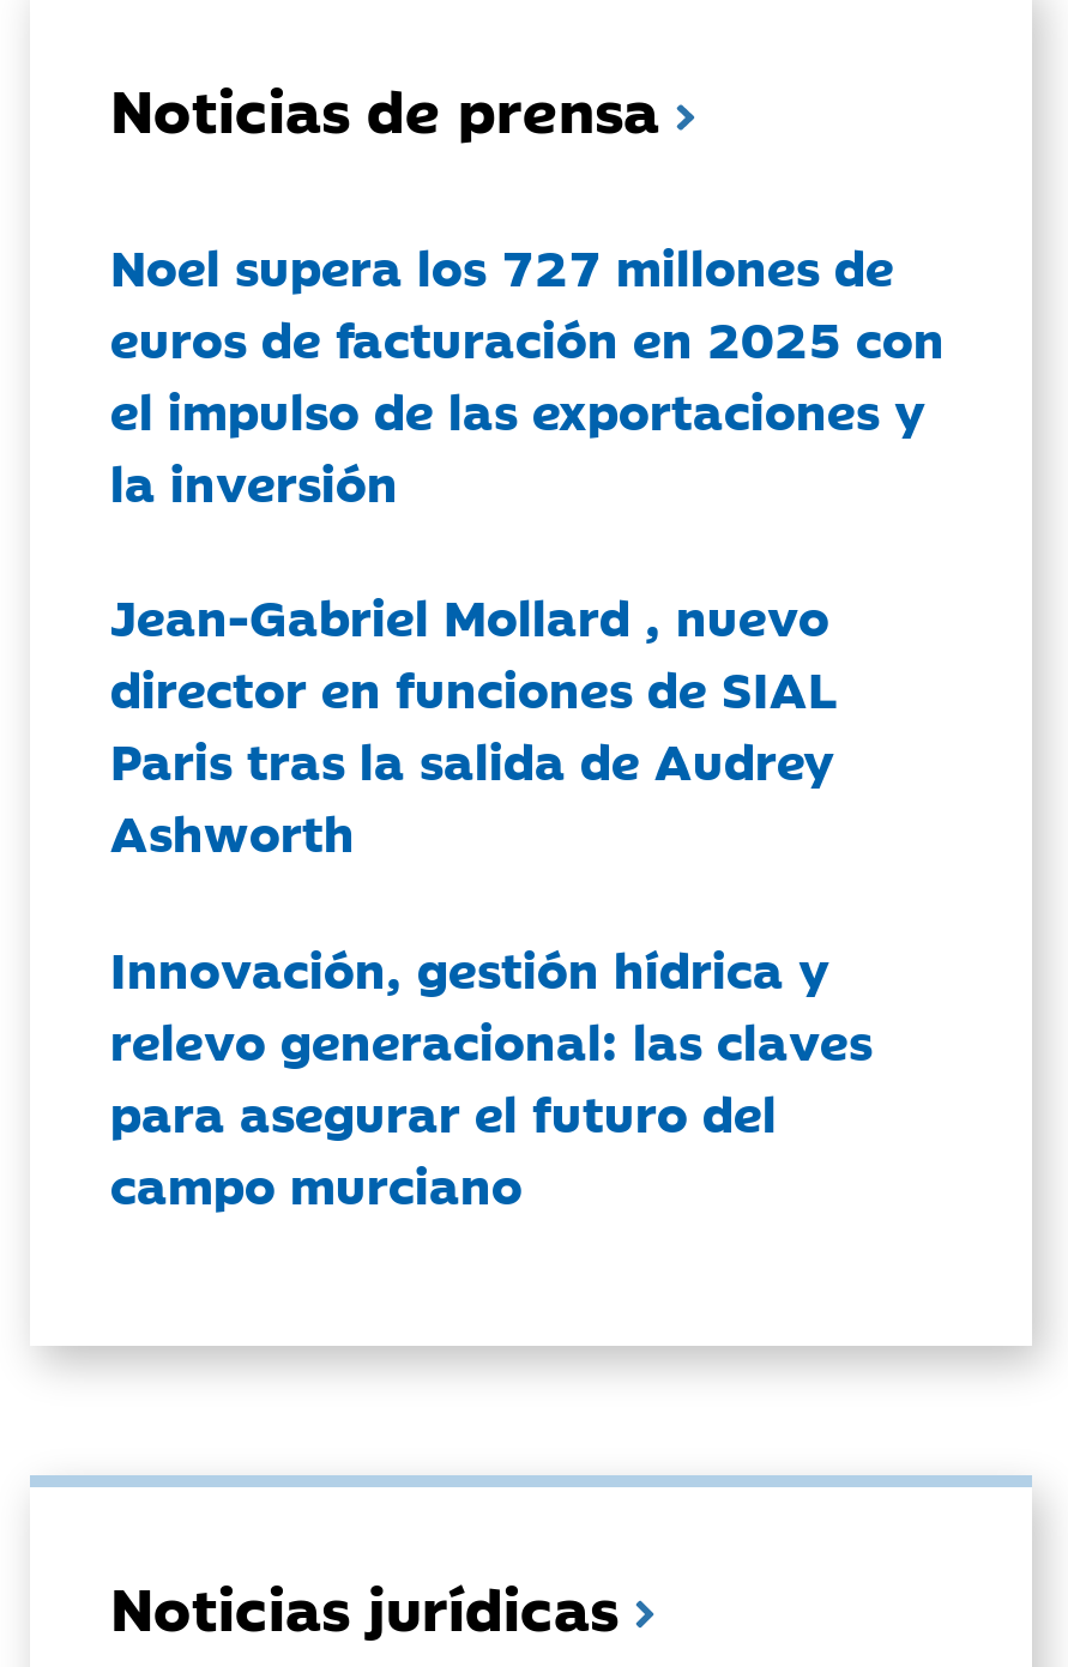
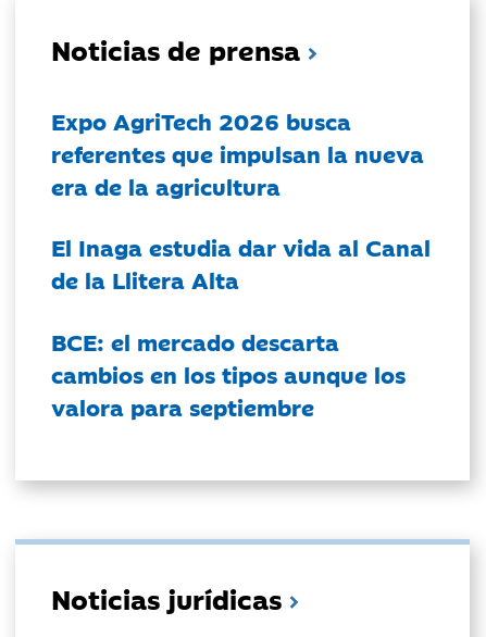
- Noel supera los 727 millones de
- euros de facturación en 2025 con
- el impulso de las exportaciones y
- la inversión
+ Expo AgriTech 2026 busca
+ referentes que impulsan la nueva
+ era de la agricultura

- Jean-Gabriel Mollard , nuevo
- director en funciones de SIAL
- Paris tras la salida de Audrey
- Ashworth
+ El Inaga estudia dar vida al Canal
+ de la Llitera Alta

- Innovación, gestión hídrica y
- relevo generacional: las claves
- para asegurar el futuro del
- campo murciano
+ BCE: el mercado descarta
+ cambios en los tipos aunque los
+ valora para septiembre
